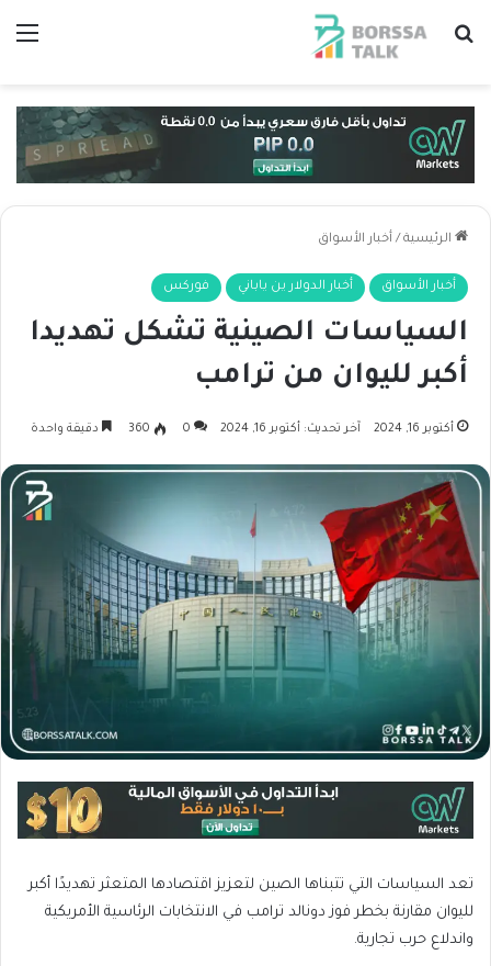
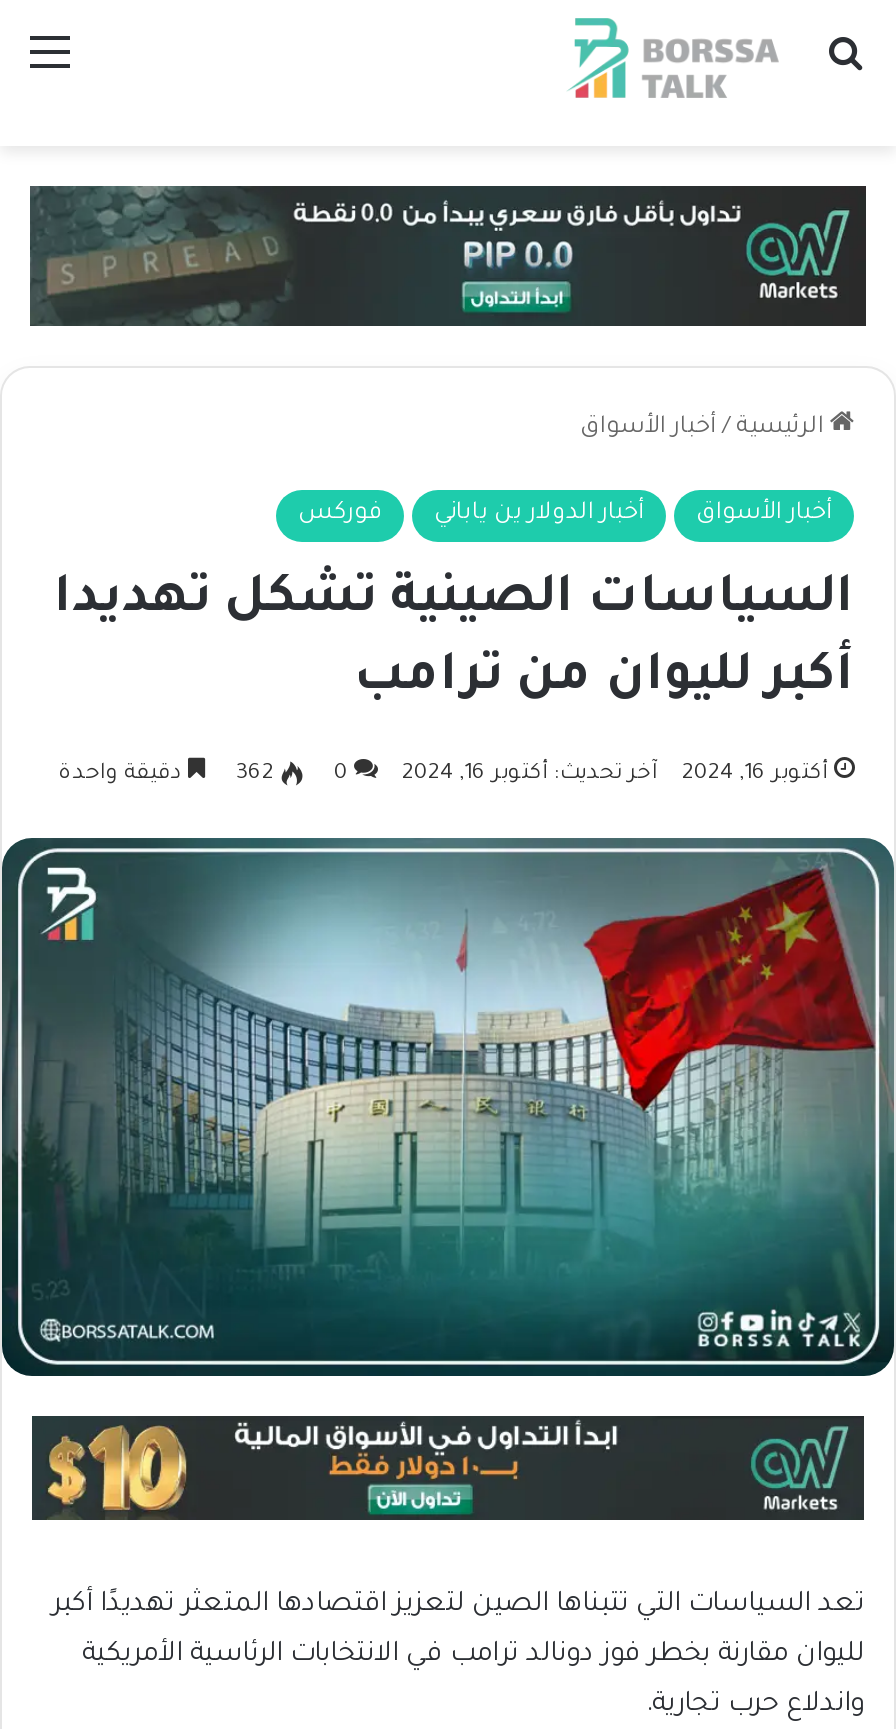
- 360 دقيقة واحدة
+ 362 دقيقة واحدة
